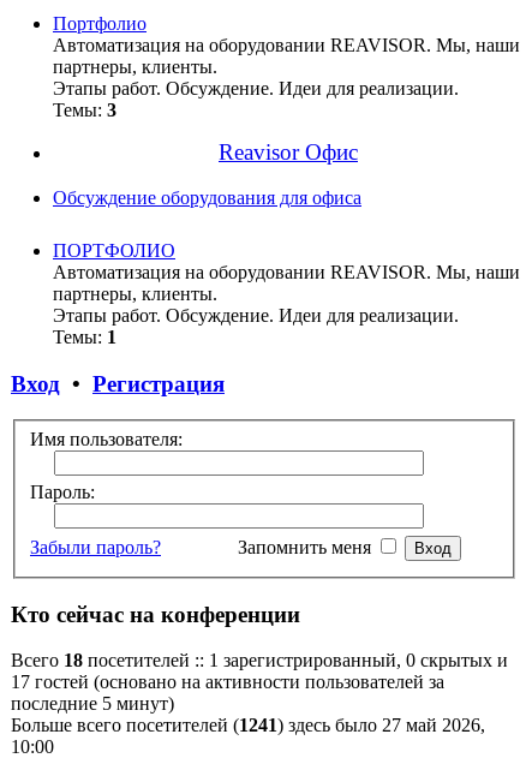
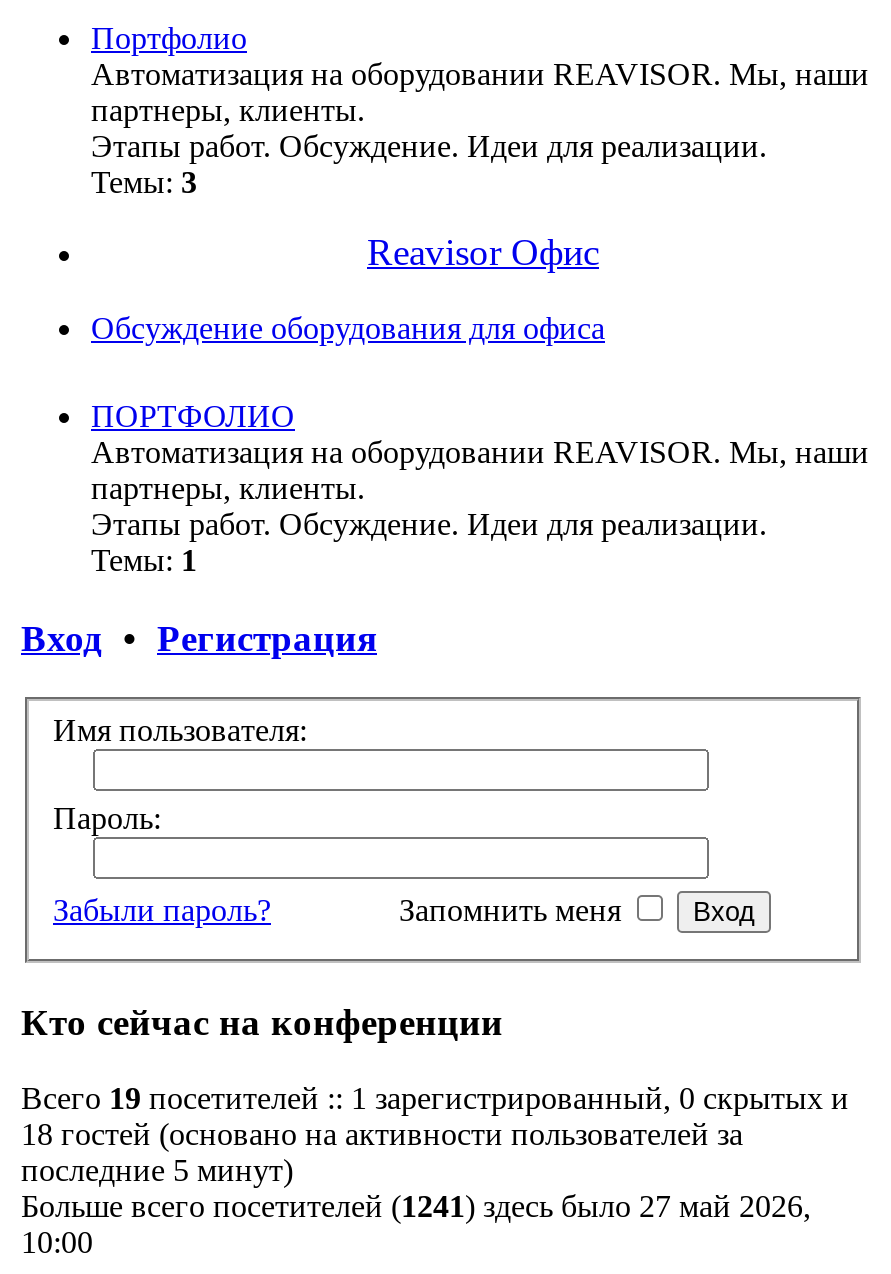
- Всего 18 посетителей :: 1 зарегистрированный, 0 скрытых и
+ Всего 19 посетителей :: 1 зарегистрированный, 0 скрытых и

- 17 гостей (основано на активности пользователей за
+ 18 гостей (основано на активности пользователей за
